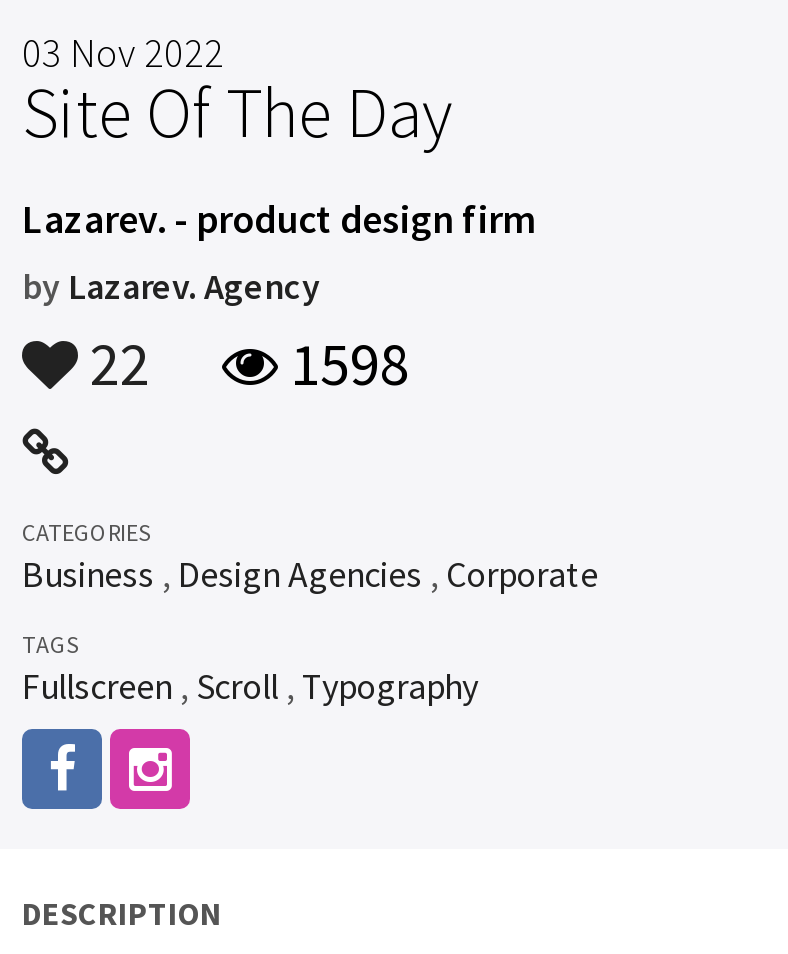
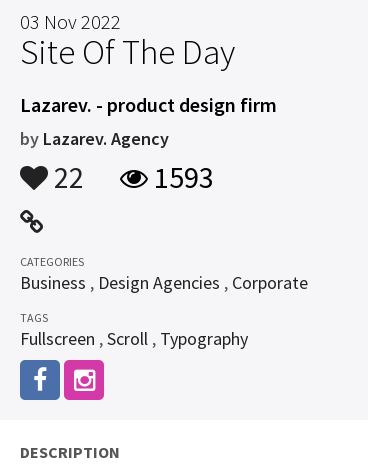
- 22 1598
+ 22 1593
